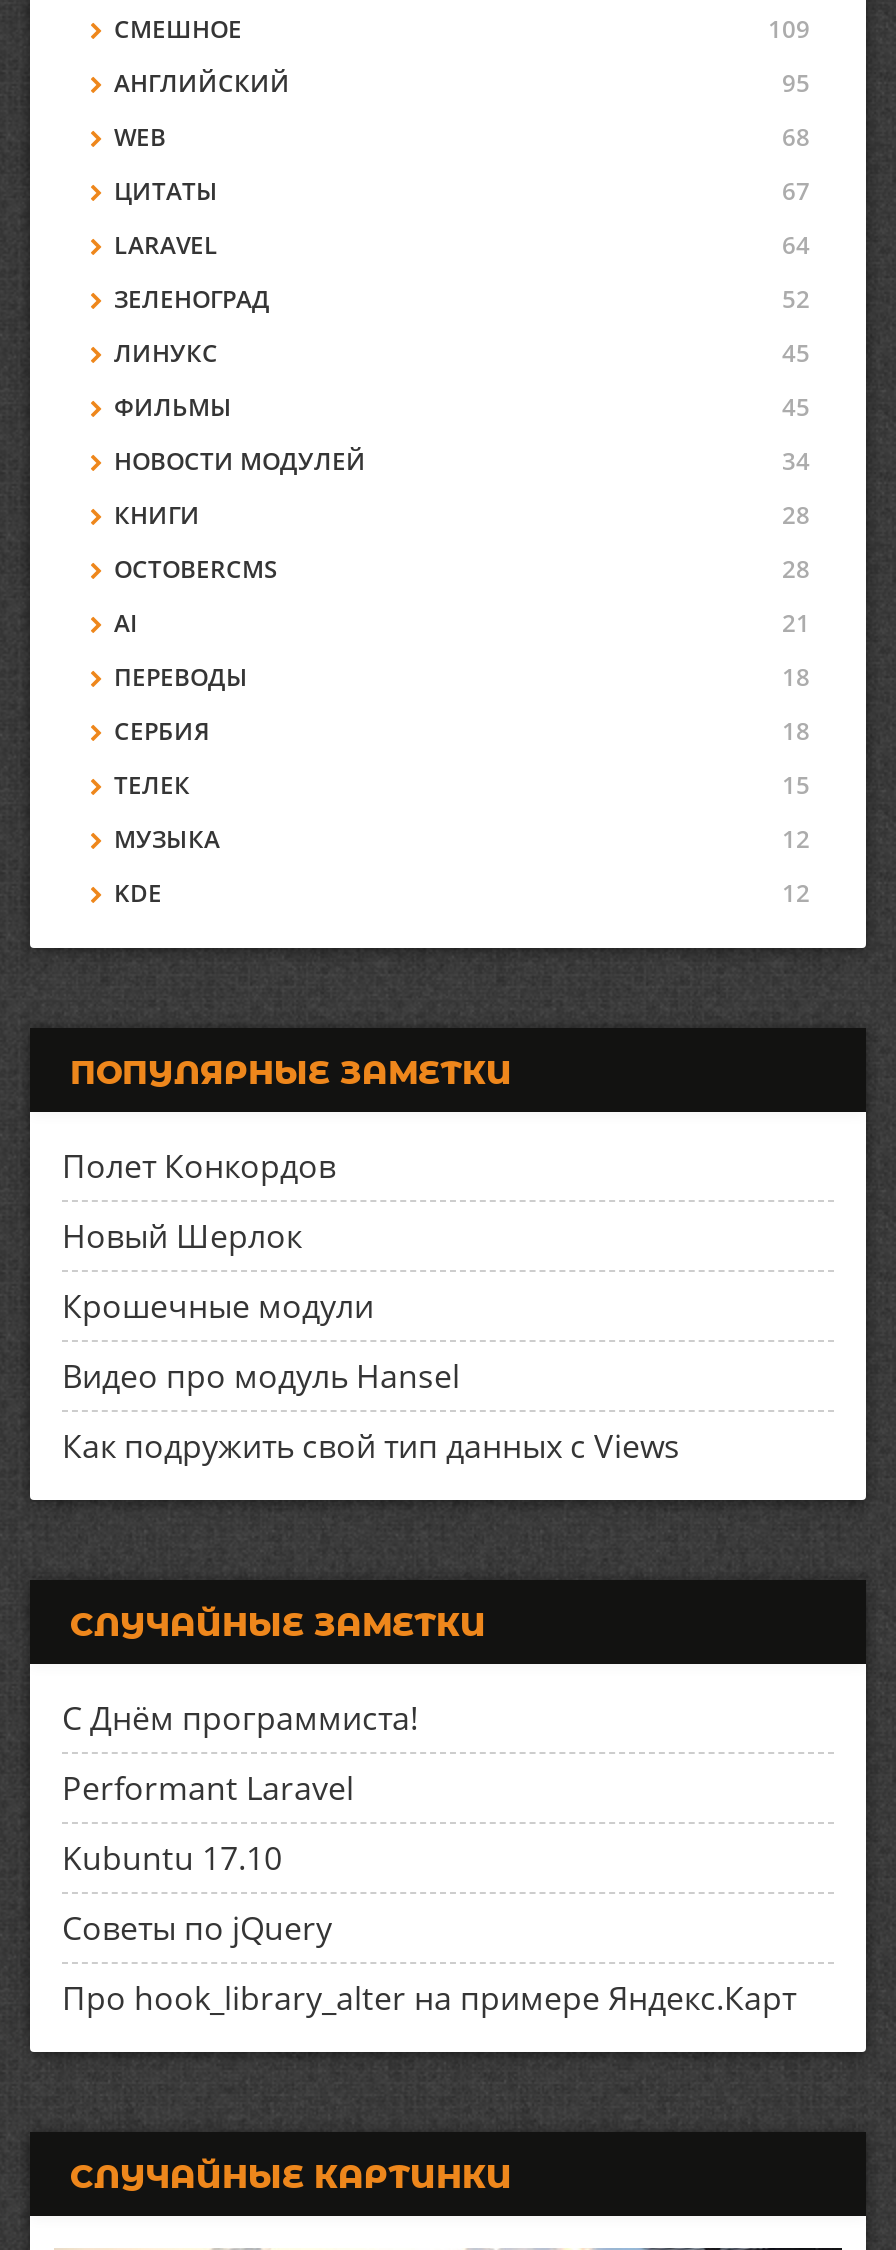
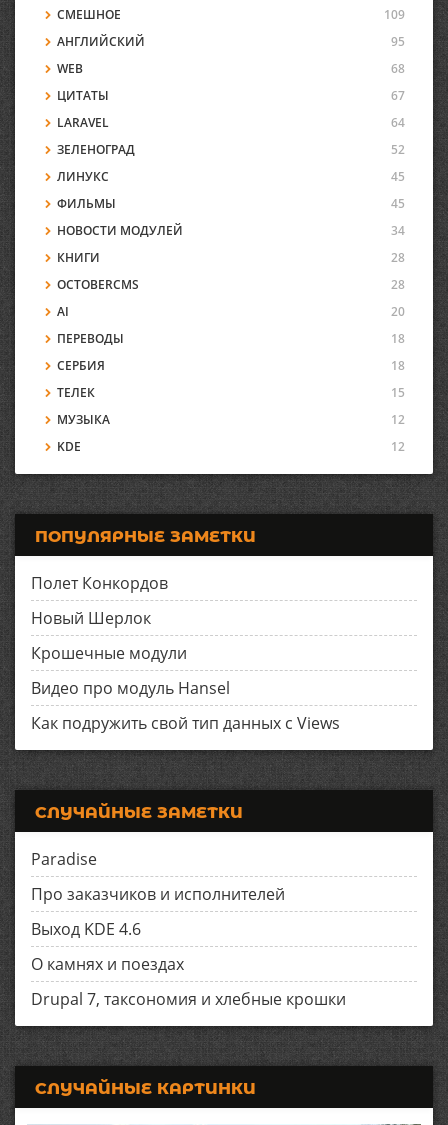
- 21
+ 20

- С Днём программиста!
+ Paradise

- Performant Laravel
+ Про заказчиков и исполнителей

- Kubuntu 17.10
+ Выход KDE 4.6

- Советы по jQuery
+ О камнях и поездах

- Про hook_library_alter на примере Яндекс.Карт
+ Drupal 7, таксономия и хлебные крошки
